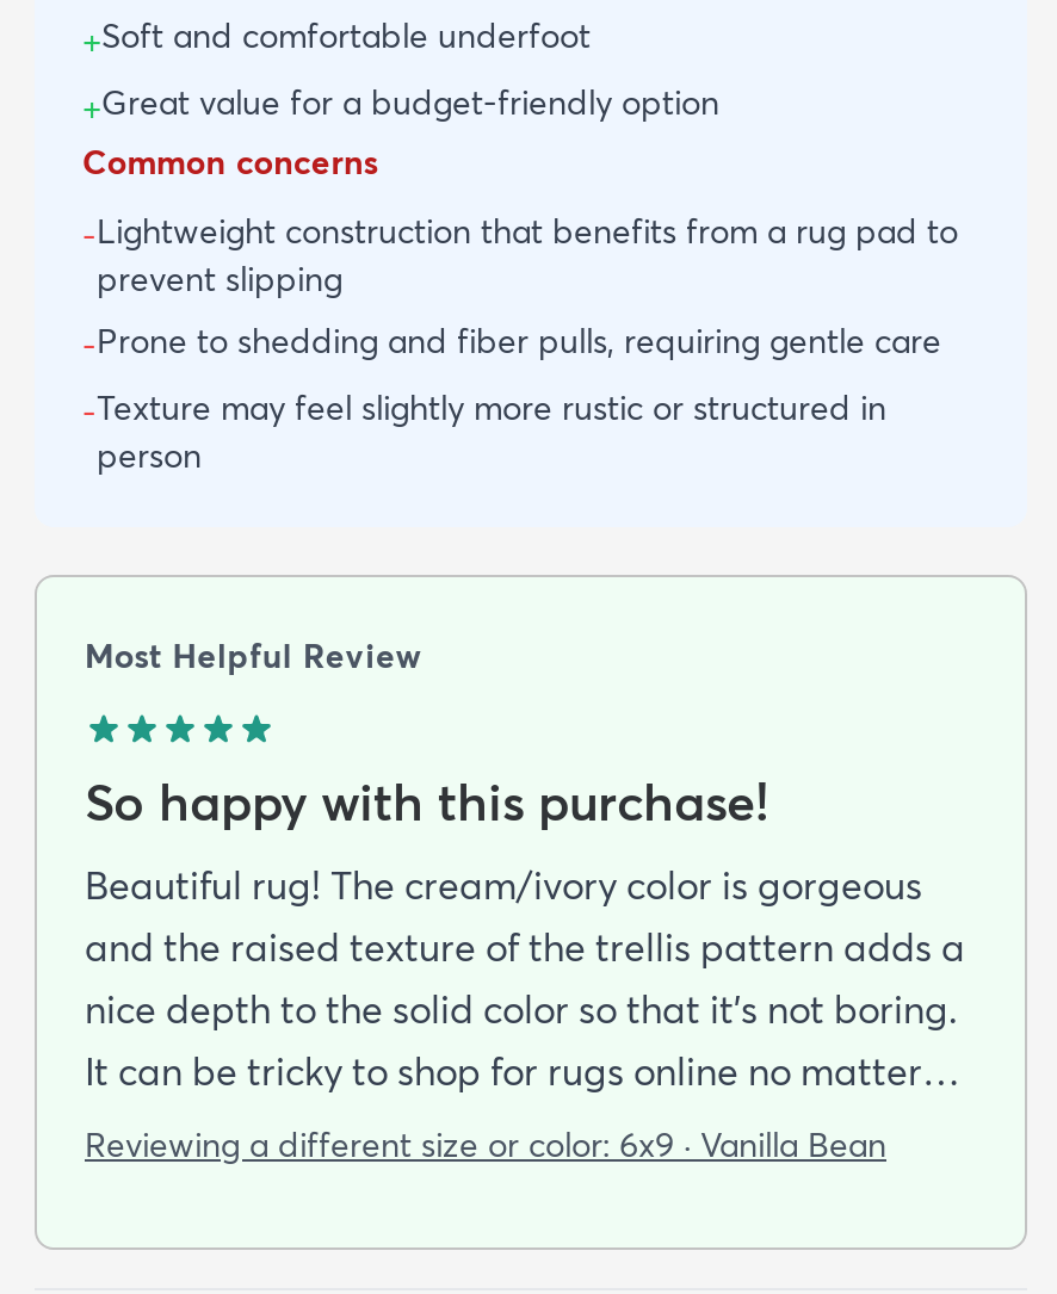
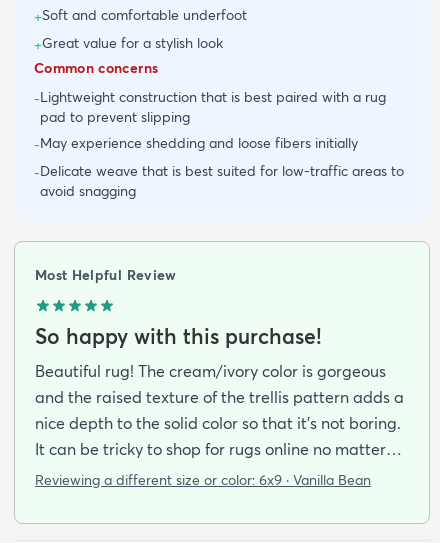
- +Great value for a budget-friendly option
+ +Great value for a stylish look

- -Lightweight construction that benefits from a rug pad to
- prevent slipping
- -Prone to shedding and fiber pulls, requiring gentle care
- -Texture may feel slightly more rustic or structured in
- person
+ -Lightweight construction that is best paired with a rug
+ pad to prevent slipping
+ -May experience shedding and loose fibers initially
+ -Delicate weave that is best suited for low-traffic areas to
+ avoid snagging
